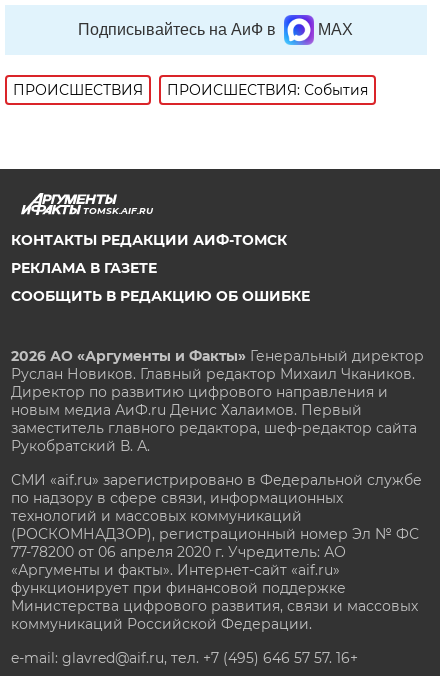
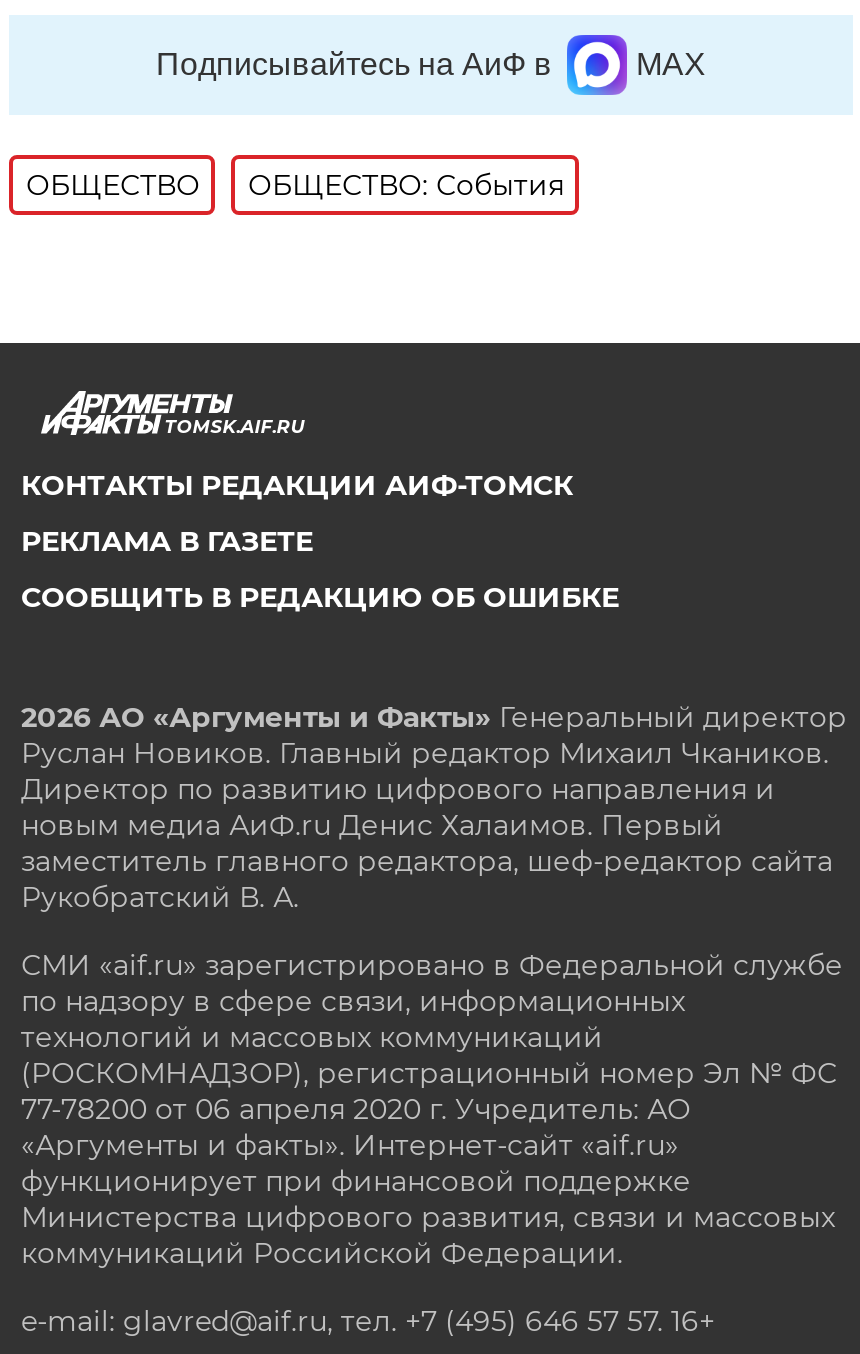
- ПРОИСШЕСТВИЯ
- ПРОИСШЕСТВИЯ: События
+ ОБЩЕСТВО
+ ОБЩЕСТВО: События
